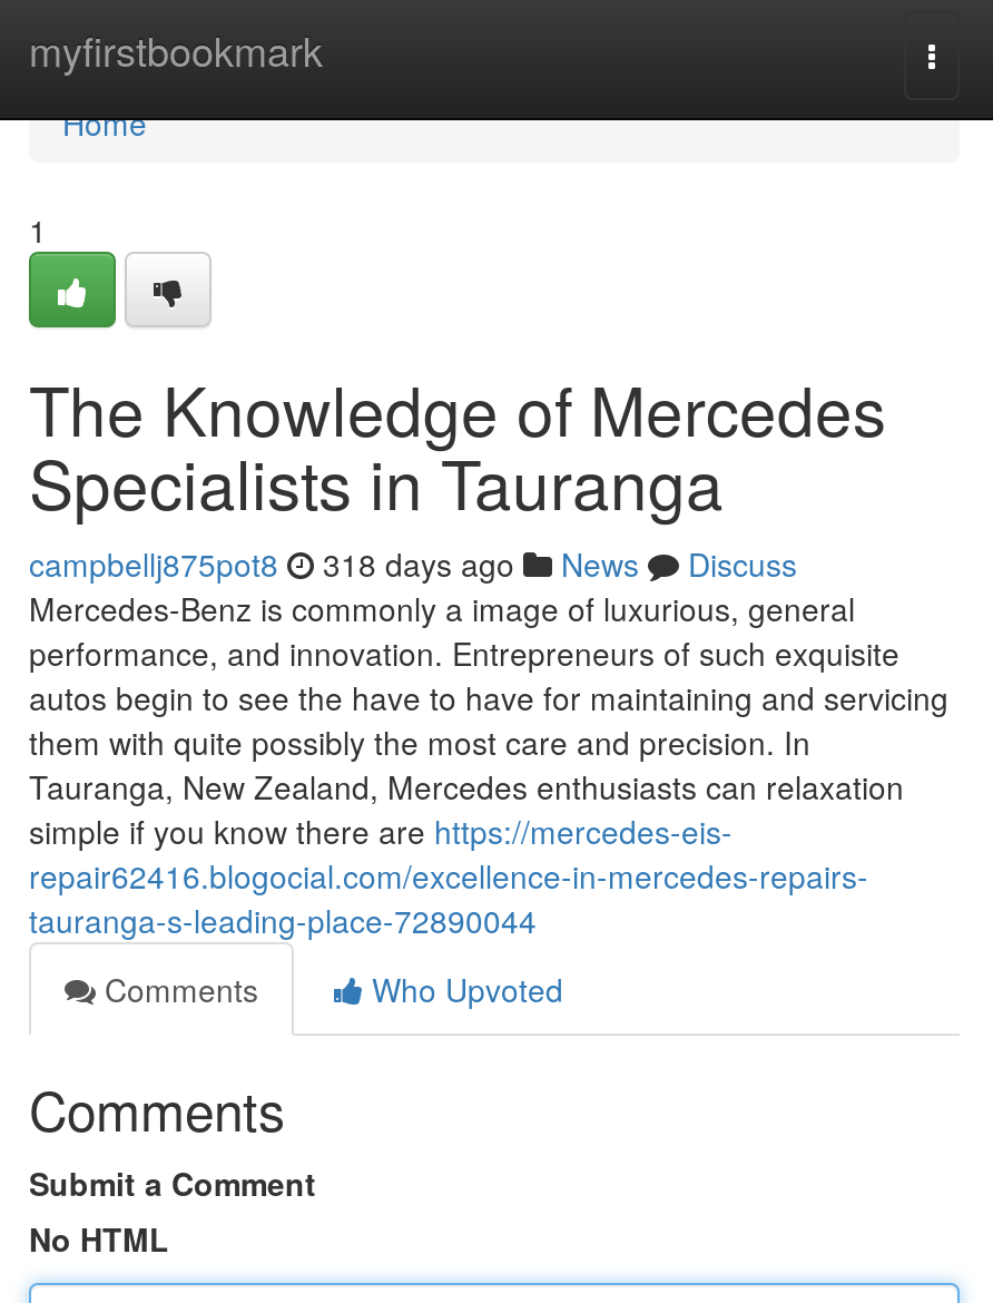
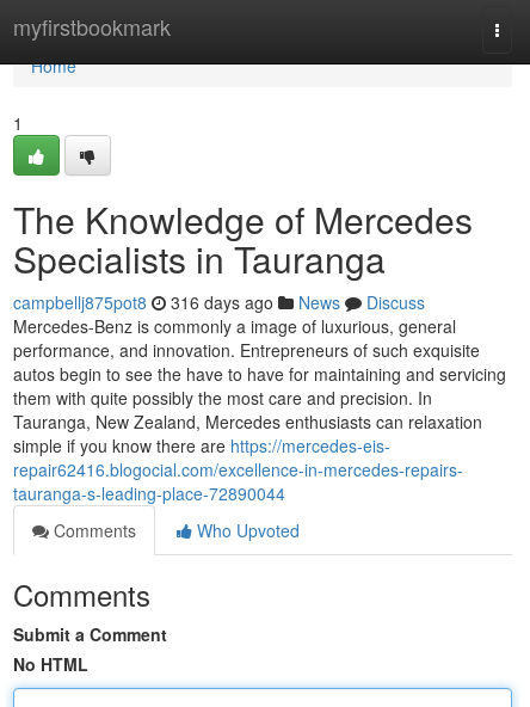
- campbellj875pot8 318 days ago News Discuss
+ campbellj875pot8 316 days ago News Discuss
